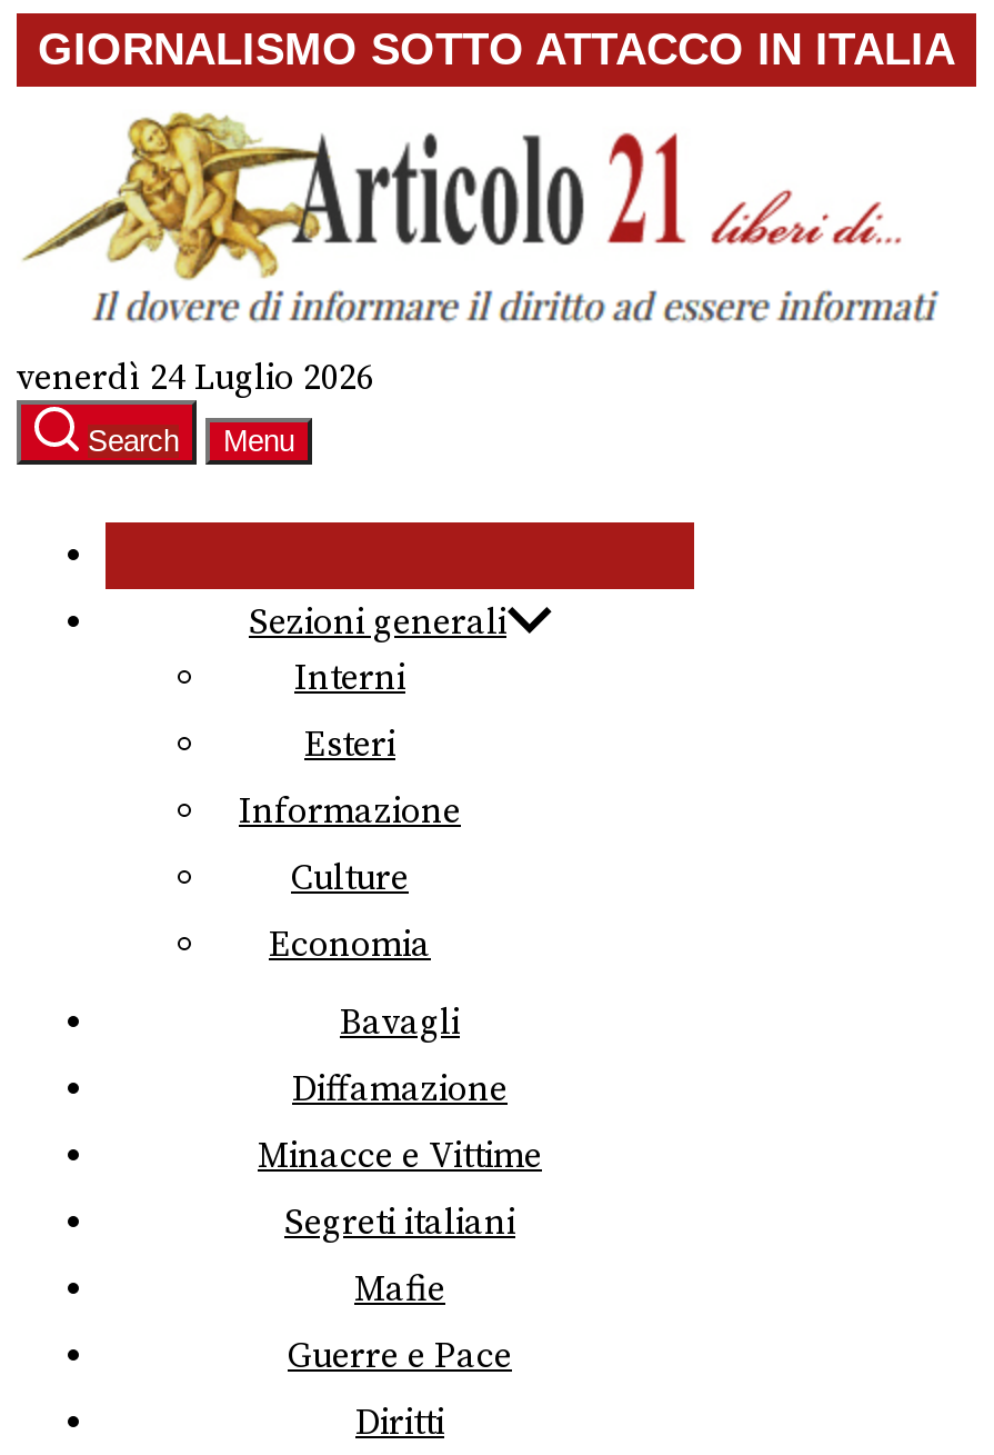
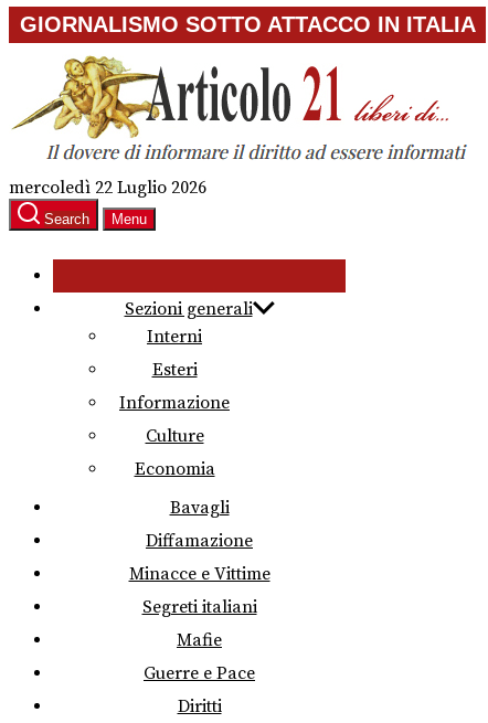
- venerdì 24 Luglio 2026
+ mercoledì 22 Luglio 2026
